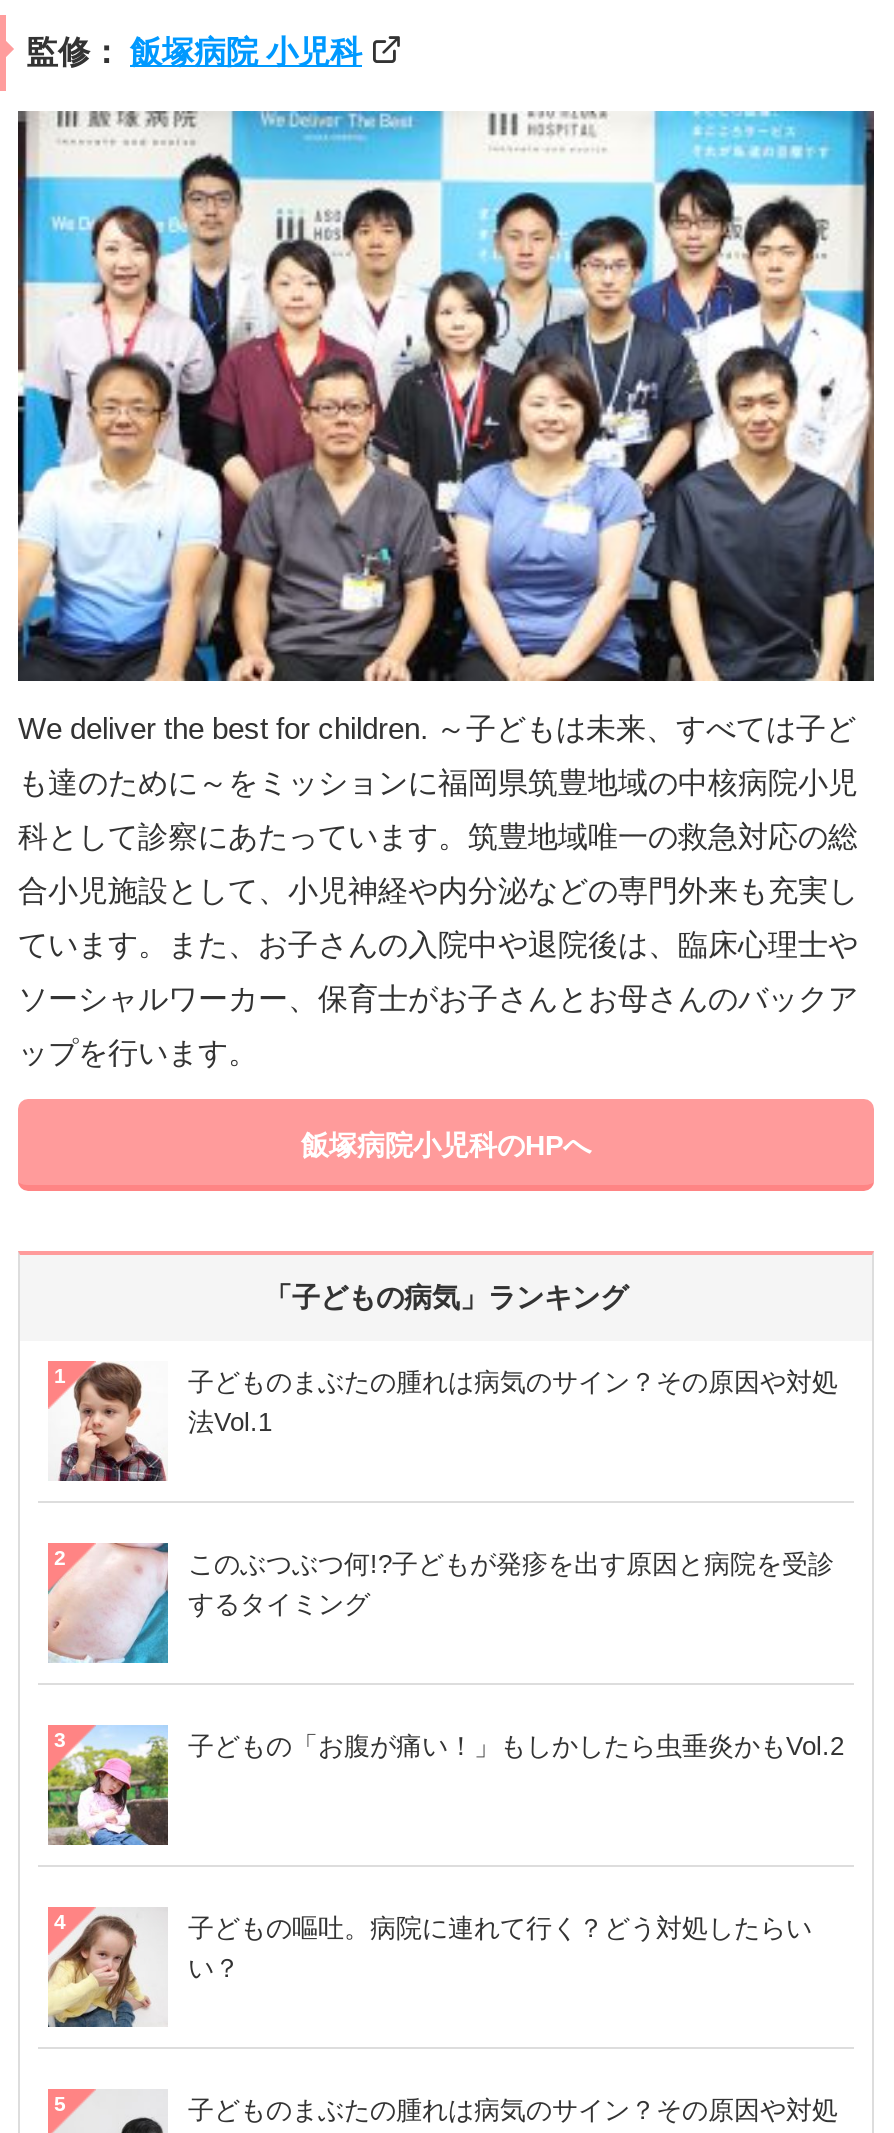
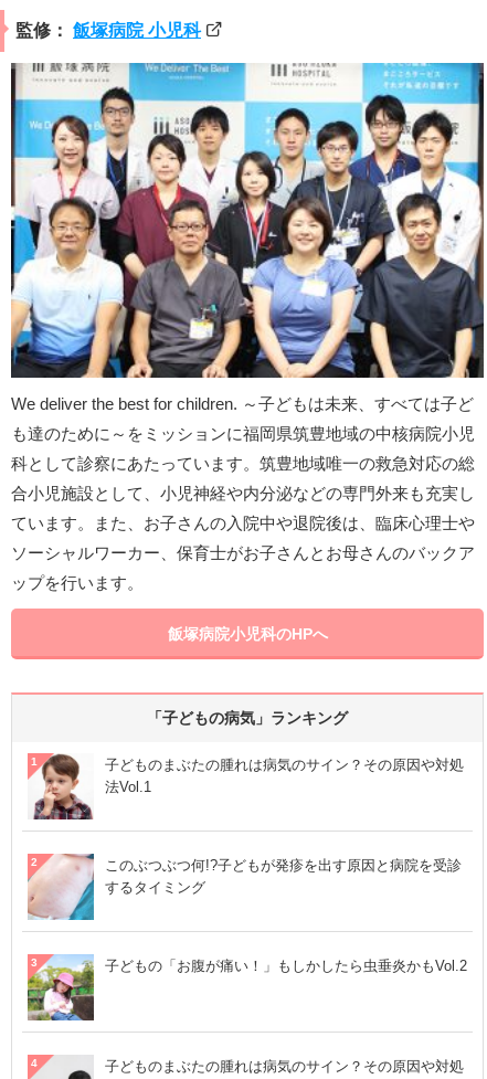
- [image]
- 子どもの嘔吐。病院に連れて行く？どう対処したらい
- い？
